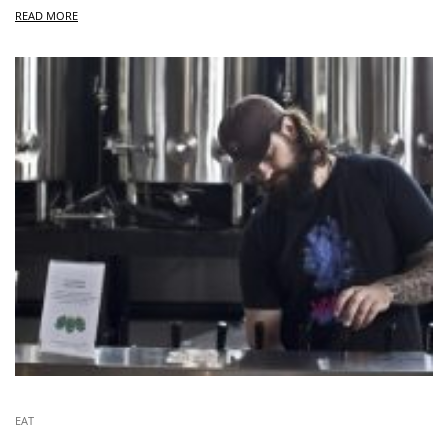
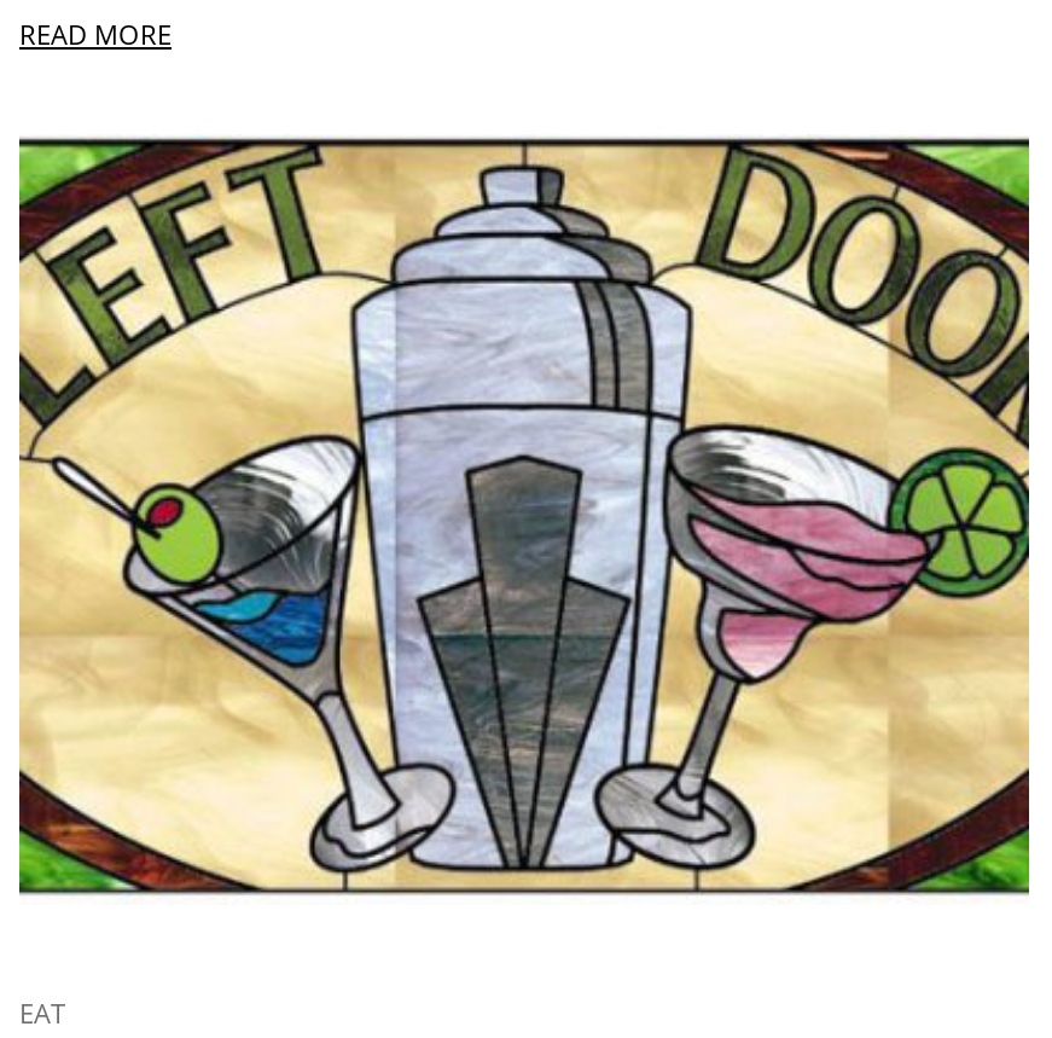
- [image]
+ [image]
